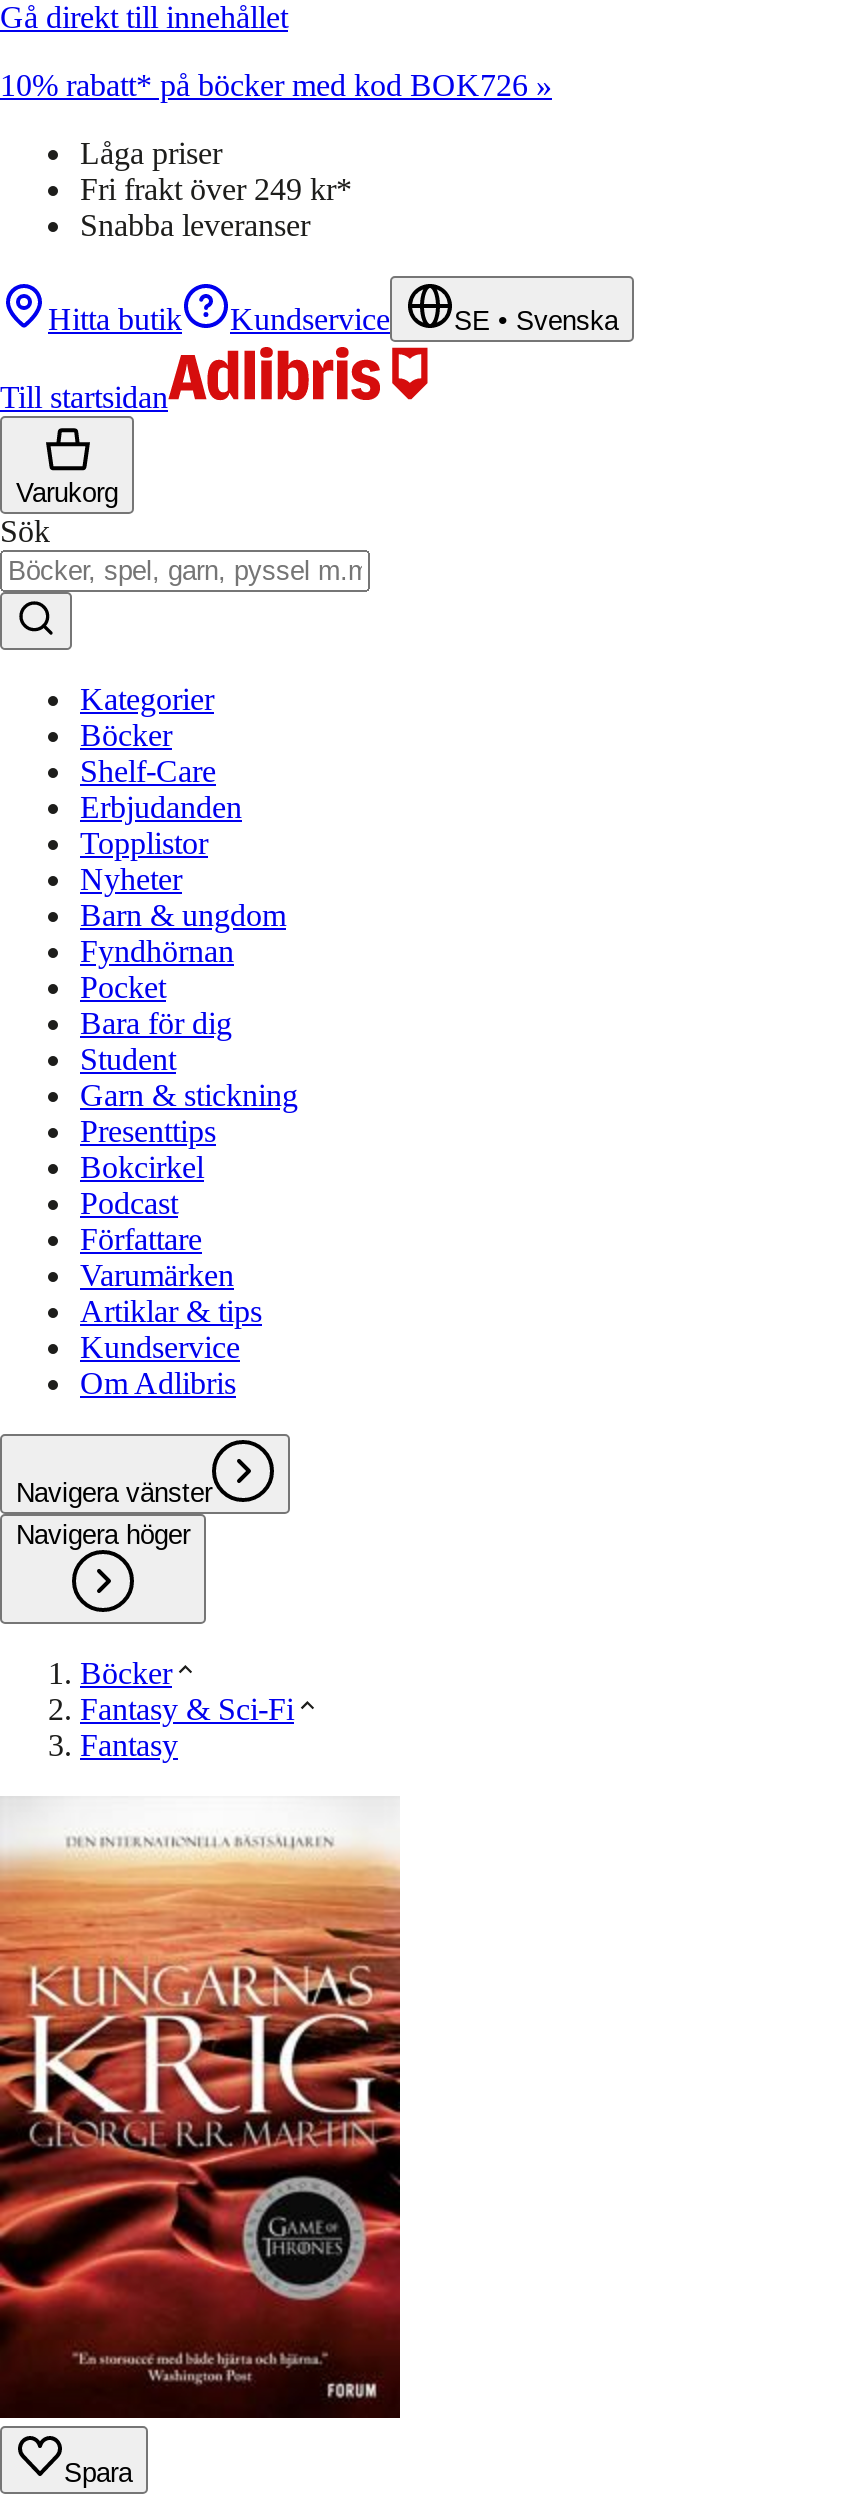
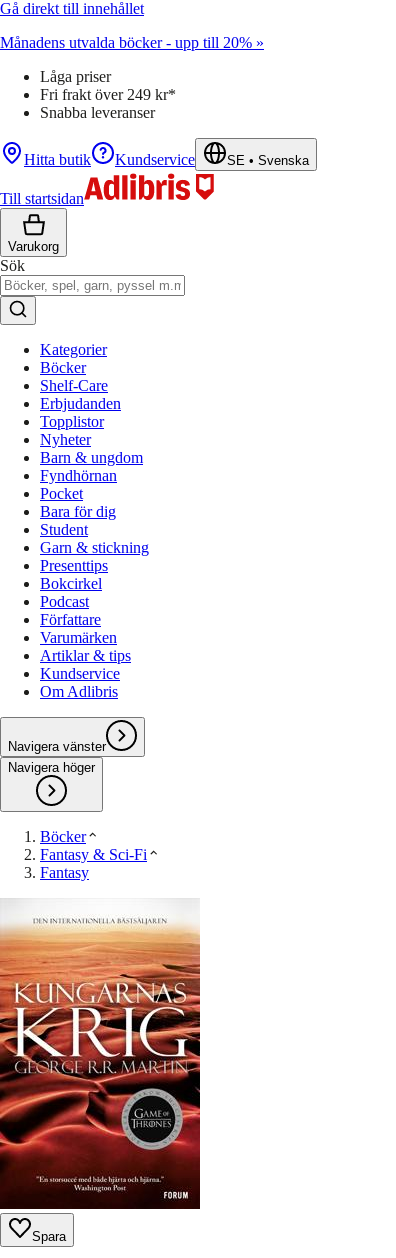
- 10% rabatt* på böcker med kod BOK726 »
+ Månadens utvalda böcker - upp till 20% »
